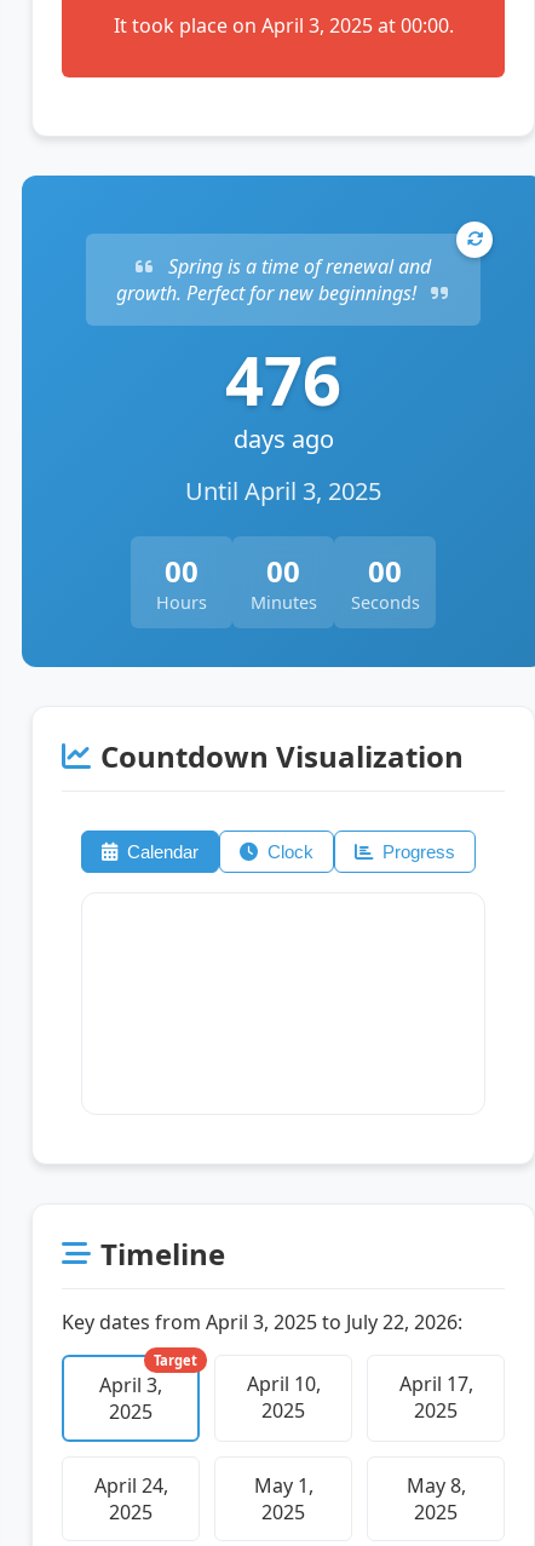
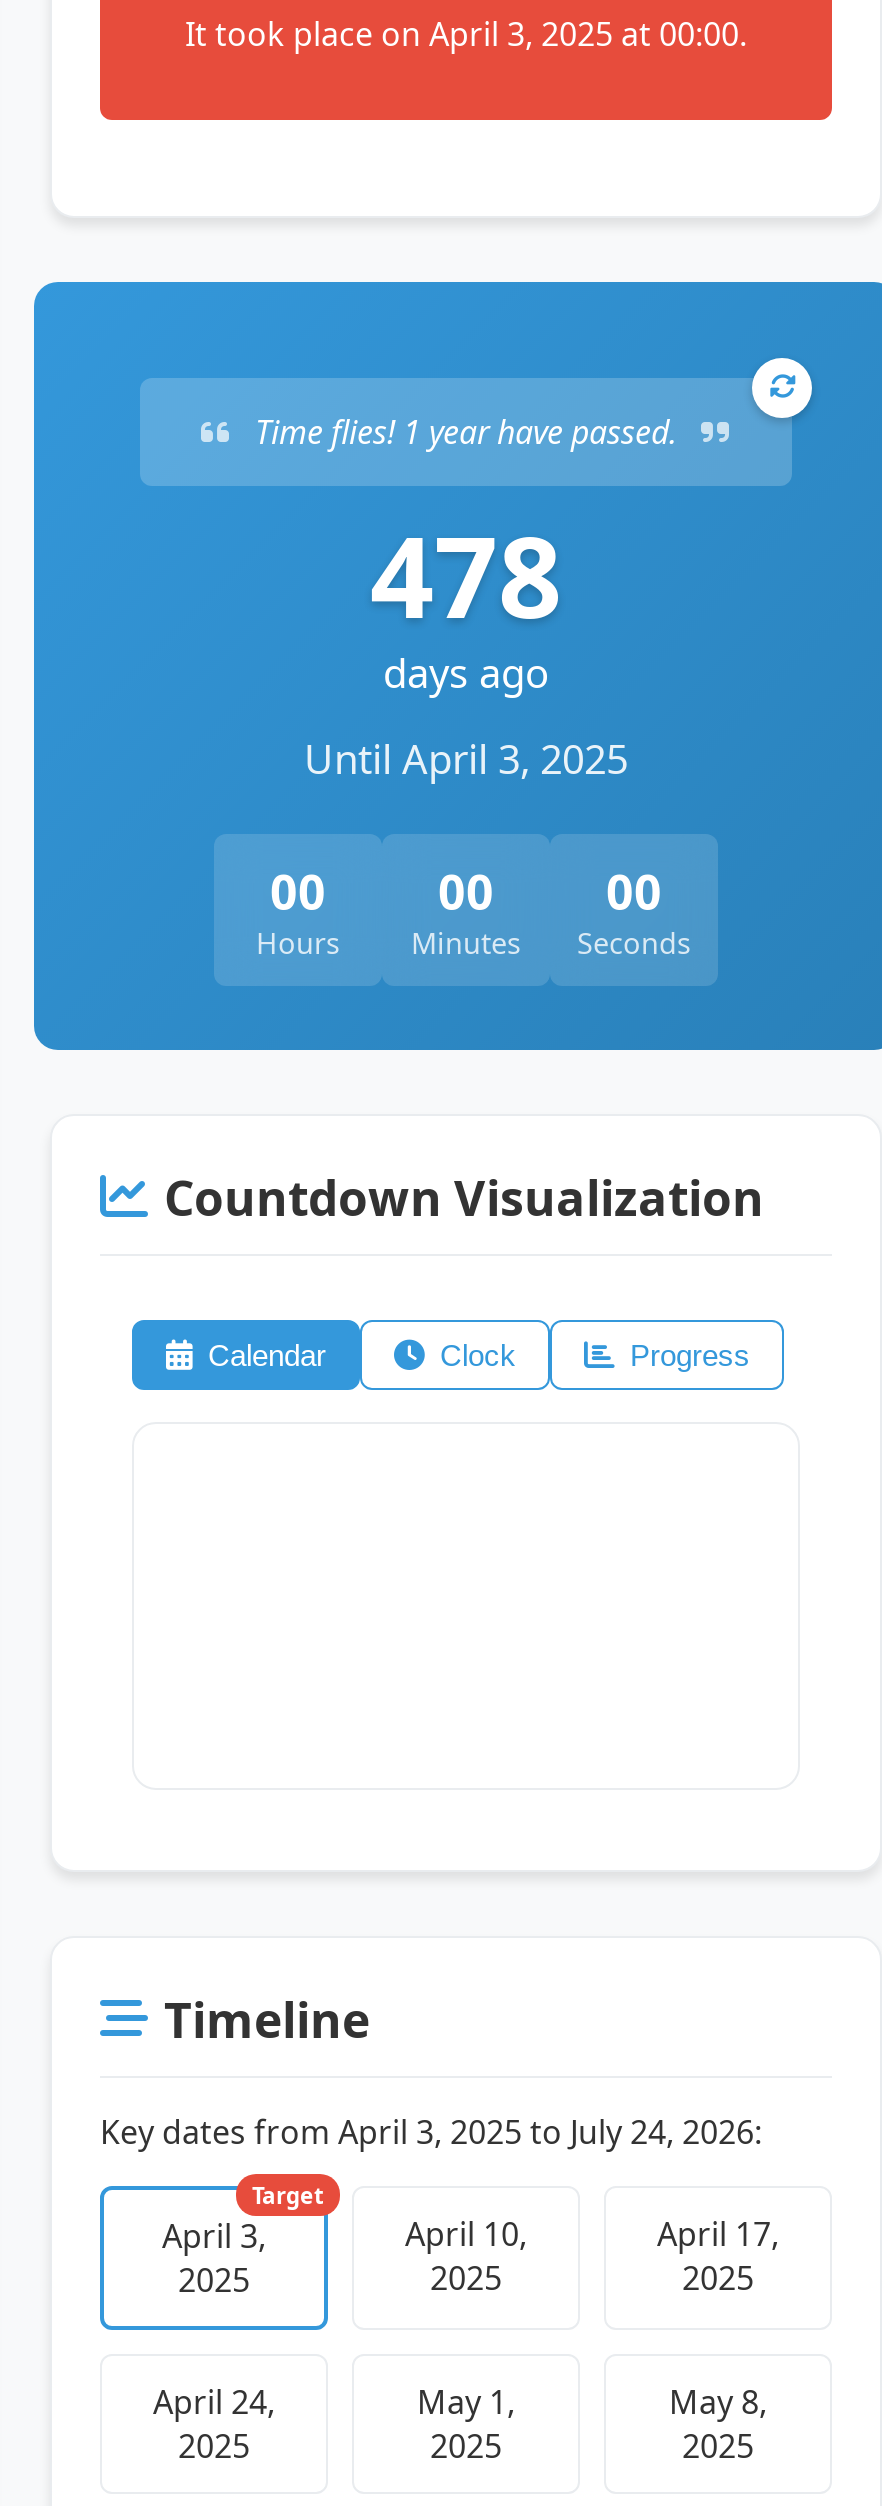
- Spring is a time of renewal and
- growth. Perfect for new beginnings!
- 476
+ Time flies! 1 year have passed.
+ 478

- Key dates from April 3, 2025 to July 22, 2026:
+ Key dates from April 3, 2025 to July 24, 2026:
